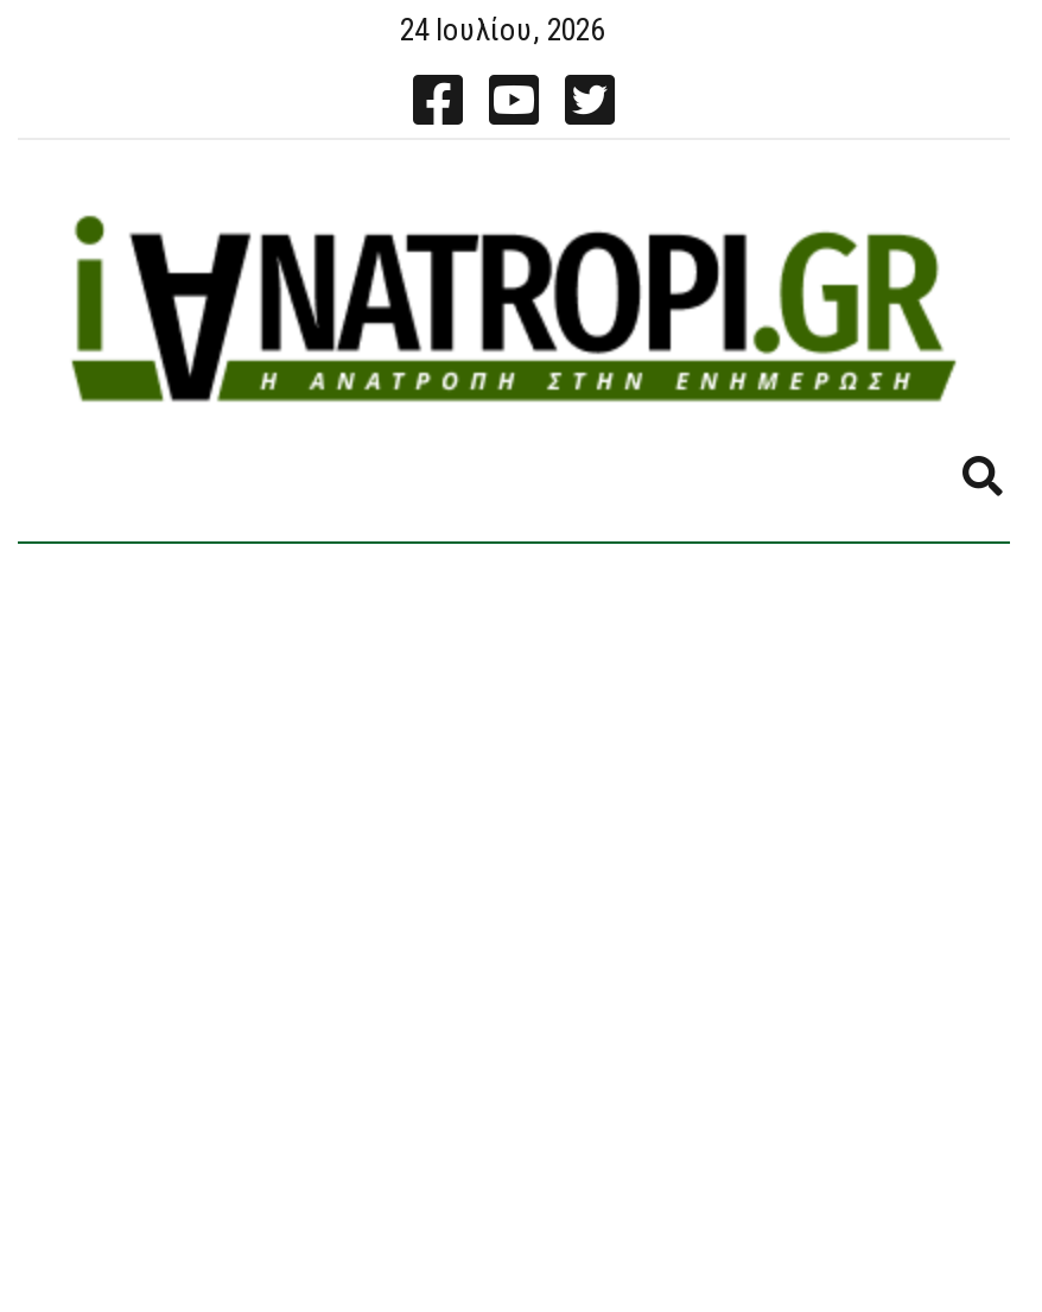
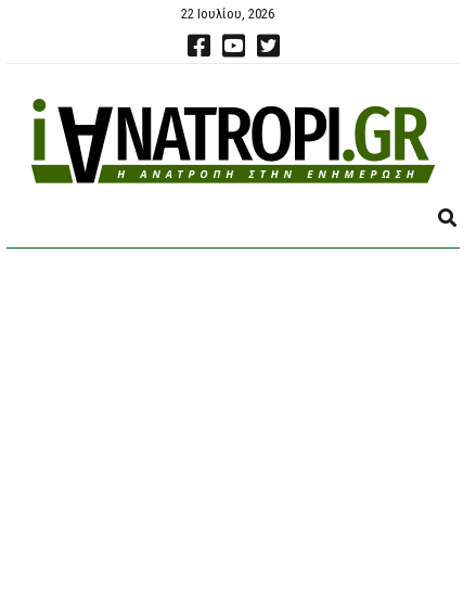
- 24 Ιουλίου, 2026
+ 22 Ιουλίου, 2026
